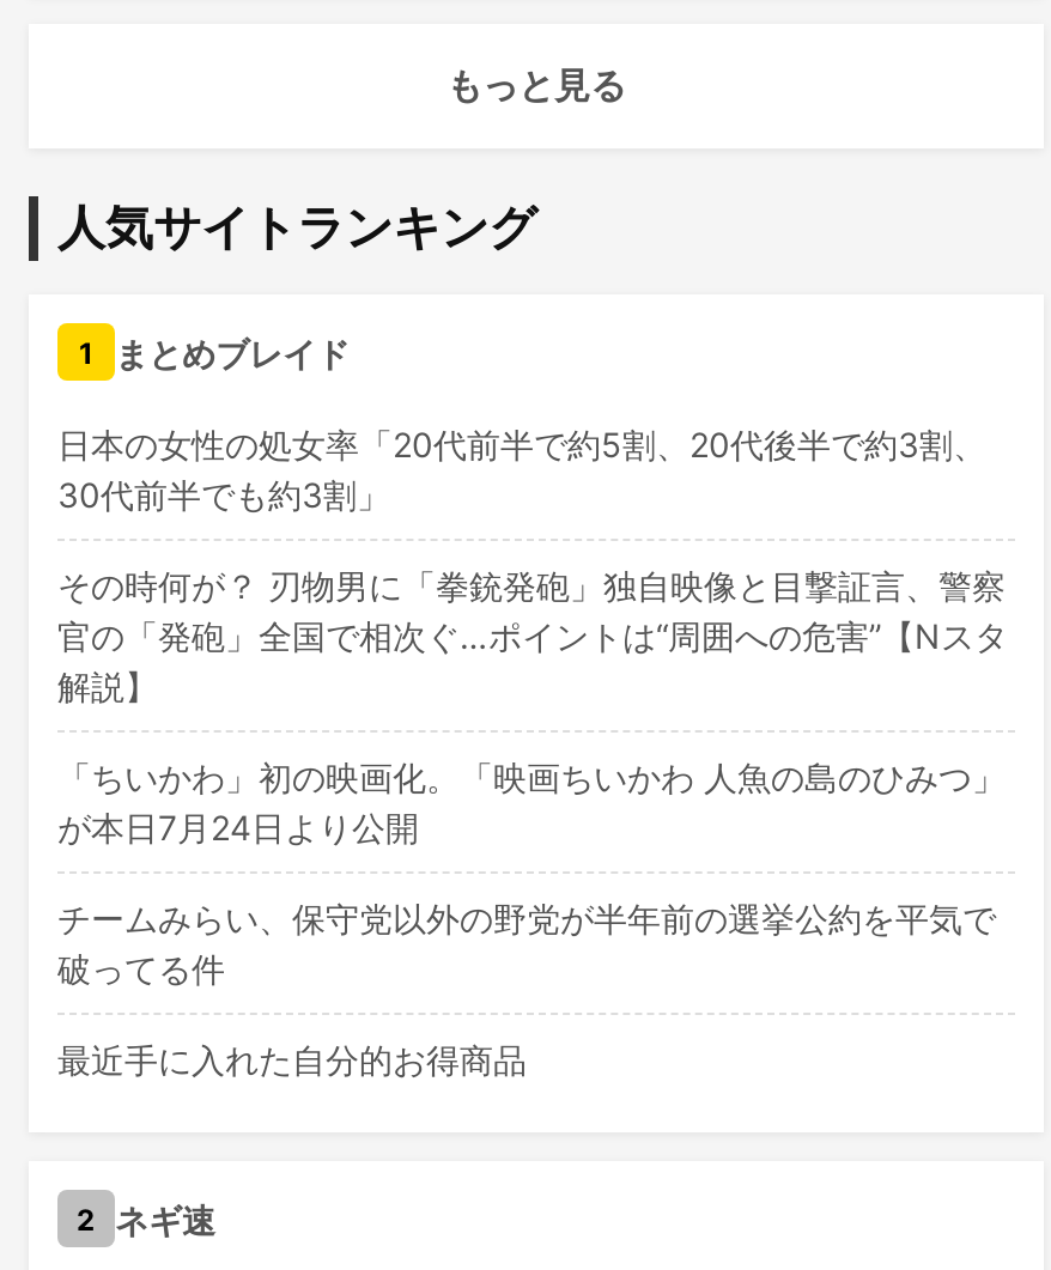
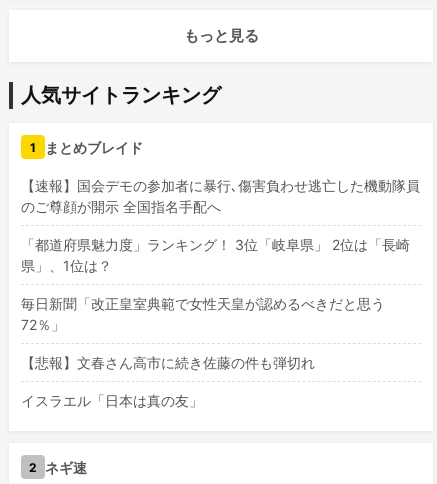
- 日本の女性の処女率「20代前半で約5割、20代後半で約3割、
- 30代前半でも約3割」
+ 【速報】国会デモの参加者に暴行､傷害負わせ逃亡した機動隊員
+ のご尊顔が開示 全国指名手配へ

- その時何が？ 刃物男に「拳銃発砲」独自映像と目撃証言、警察
- 官の「発砲」全国で相次ぐ…ポイントは“周囲への危害”【Nスタ
- 解説】
+ 「都道府県魅力度」ランキング！ 3位「岐阜県」 2位は「長崎
+ 県」、1位は？

- 「ちいかわ」初の映画化。「映画ちいかわ 人魚の島のひみつ」
- が本日7月24日より公開
+ 毎日新聞「改正皇室典範で女性天皇が認めるべきだと思う
+ 72％」

- チームみらい、保守党以外の野党が半年前の選挙公約を平気で
- 破ってる件
+ 【悲報】文春さん高市に続き佐藤の件も弾切れ

- 最近手に入れた自分的お得商品
+ イスラエル「日本は真の友」
